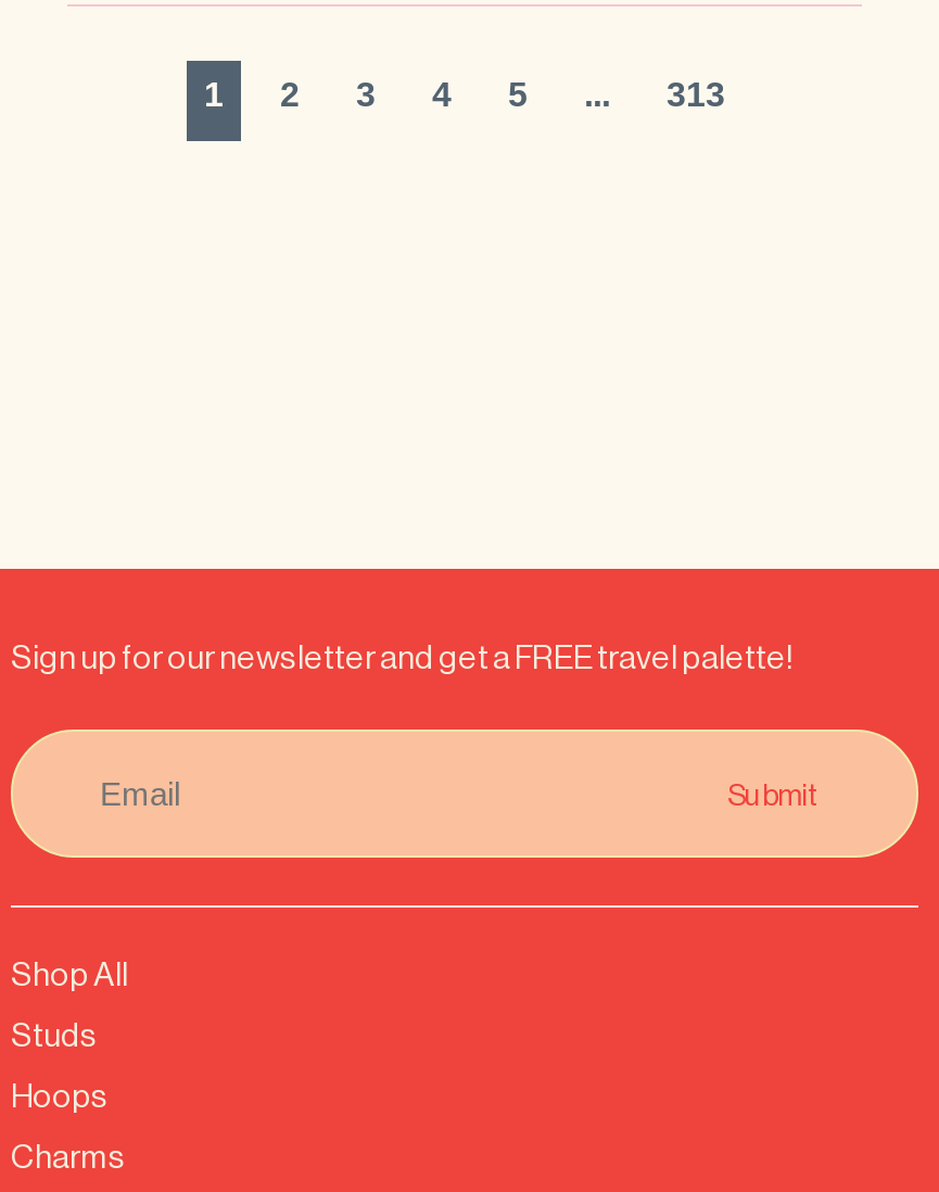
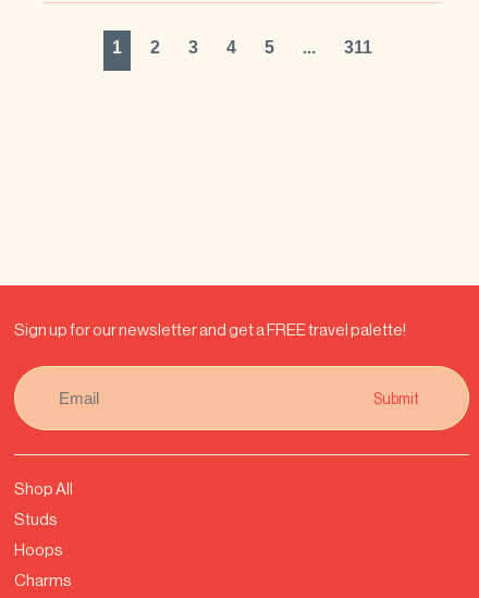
- 313
+ 311
